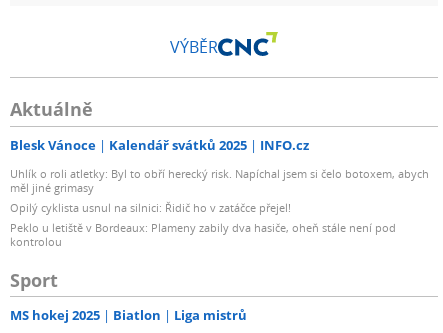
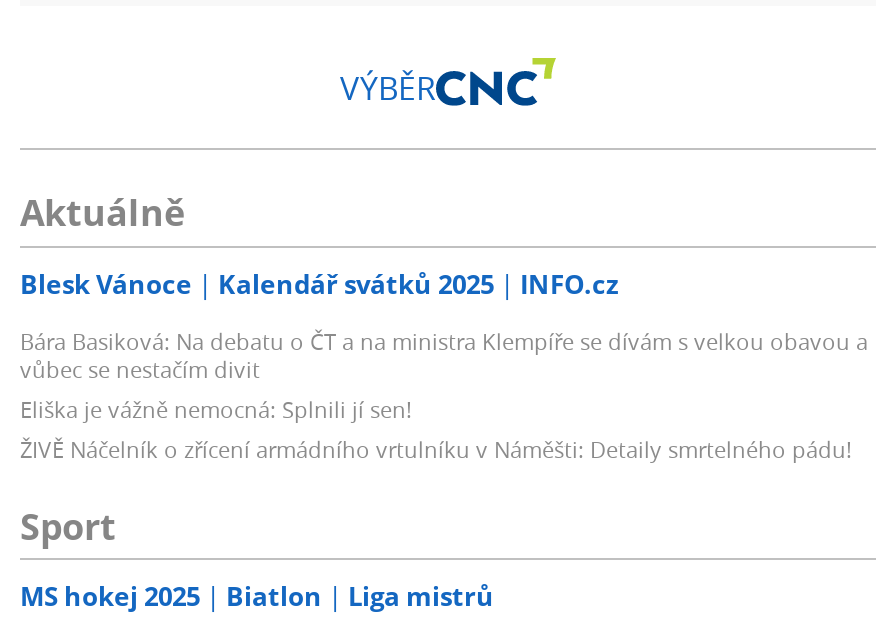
- Uhlík o roli atletky: Byl to obří herecký risk. Napíchal jsem si čelo botoxem, abych
- měl jiné grimasy
- Opilý cyklista usnul na silnici: Řidič ho v zatáčce přejel!
- Peklo u letiště v Bordeaux: Plameny zabily dva hasiče, oheň stále není pod
- kontrolou
+ Bára Basiková: Na debatu o ČT a na ministra Klempíře se dívám s velkou obavou a
+ vůbec se nestačím divit
+ Eliška je vážně nemocná: Splnili jí sen!
+ ŽIVĚ Náčelník o zřícení armádního vrtulníku v Náměšti: Detaily smrtelného pádu!
